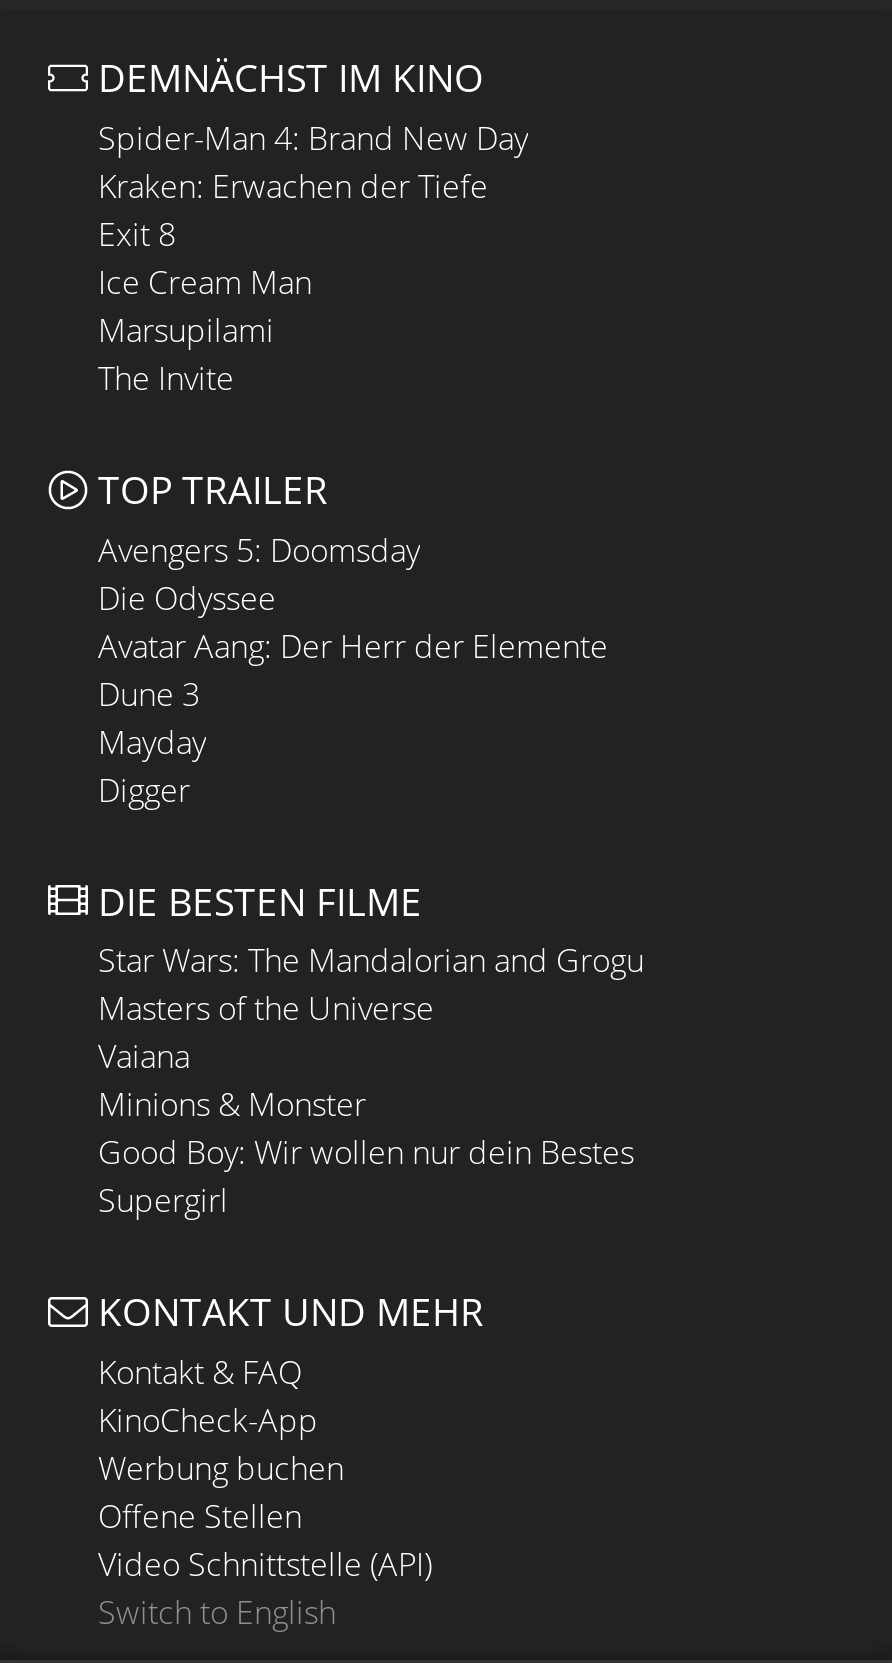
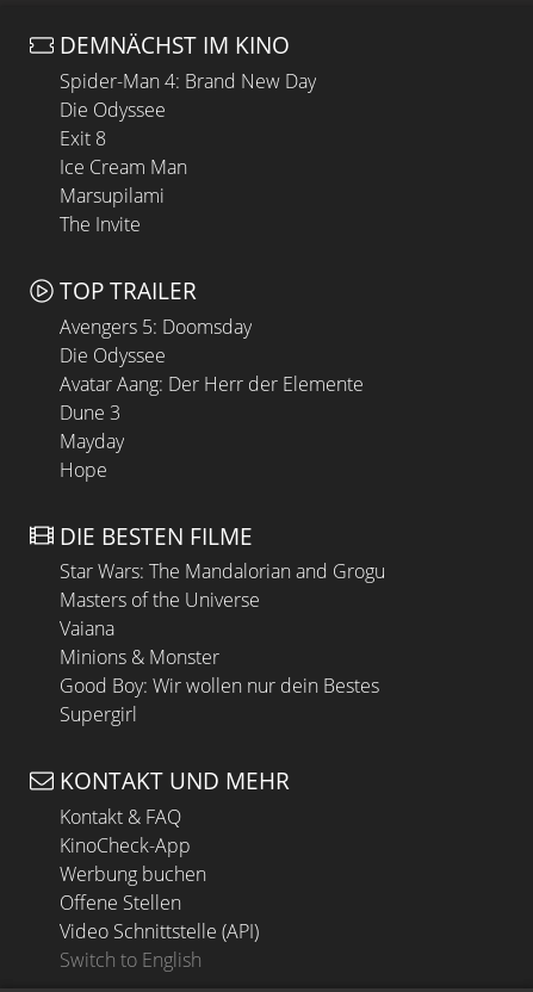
- Kraken: Erwachen der Tiefe
+ Die Odyssee

- Digger
+ Hope
